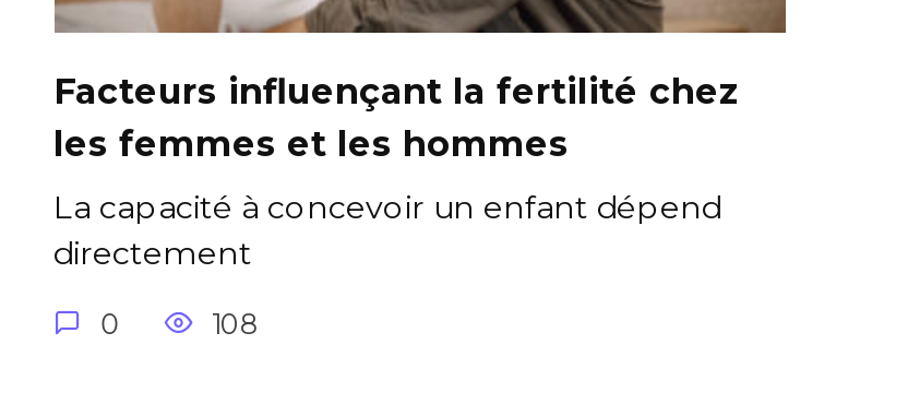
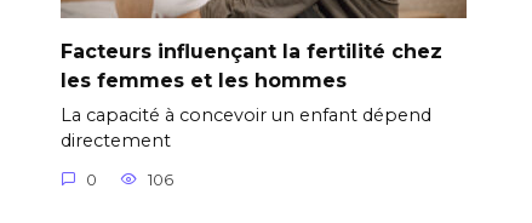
- 108
+ 106
